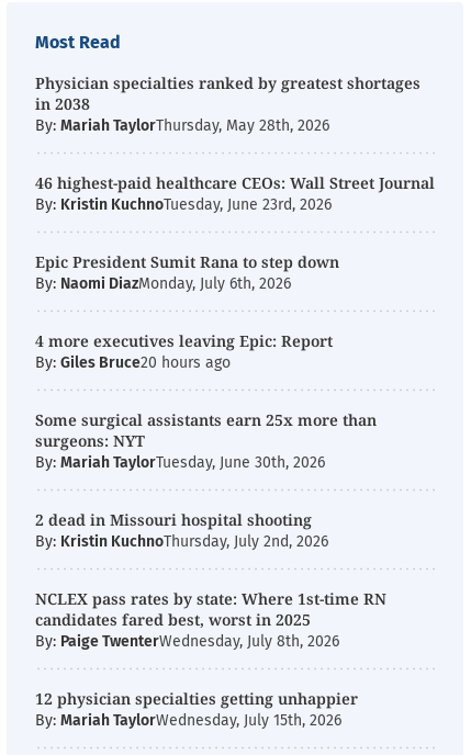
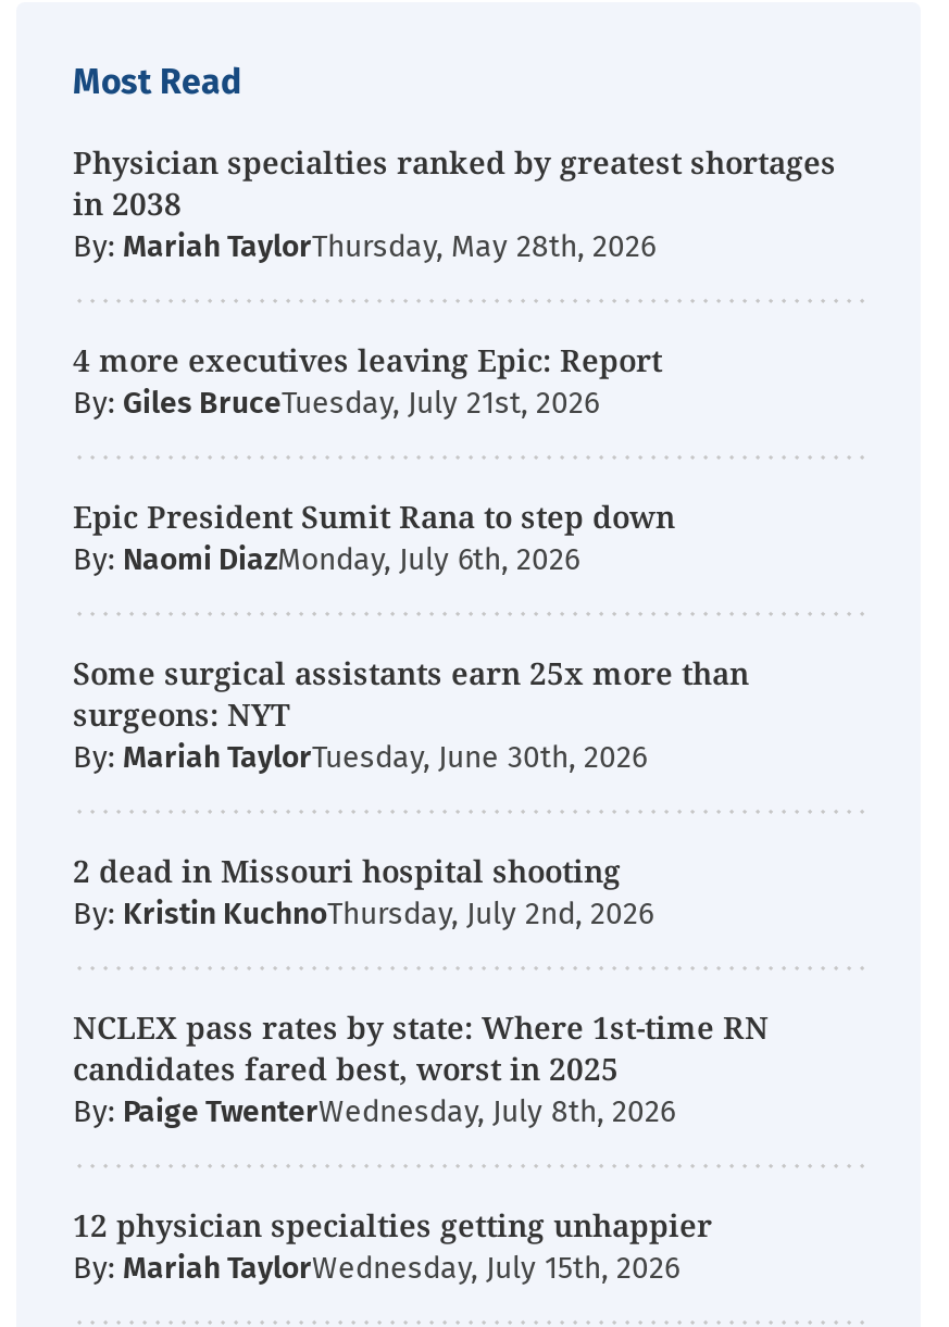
- 46 highest-paid healthcare CEOs: Wall Street Journal
- By: Kristin KuchnoTuesday, June 23rd, 2026
+ By: Giles BruceTuesday, July 21st, 2026

moved up: 4 more executives leaving Epic: Report

- By: Giles Bruce20 hours ago
